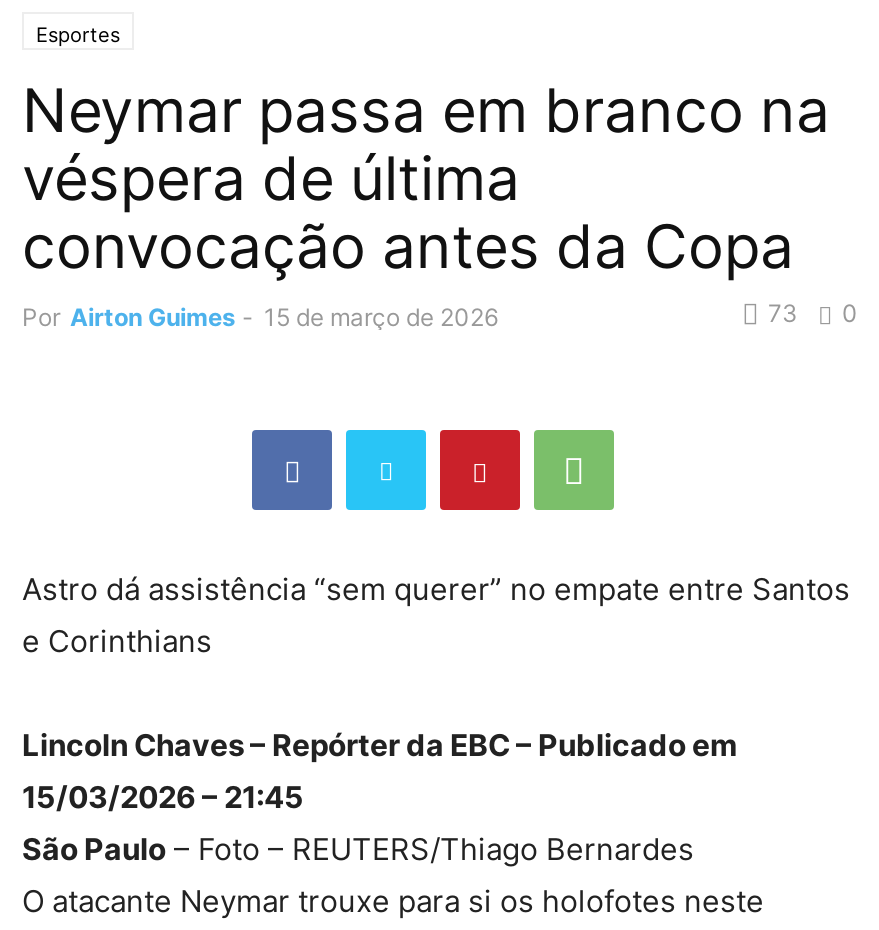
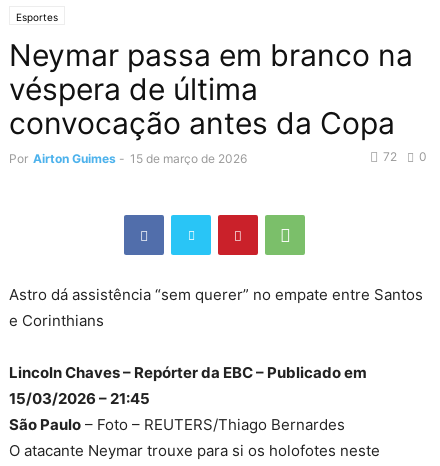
- 73 0
+ 72 0
